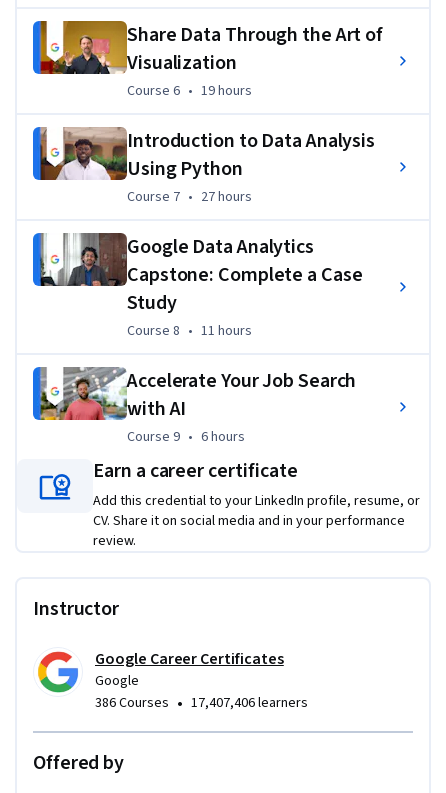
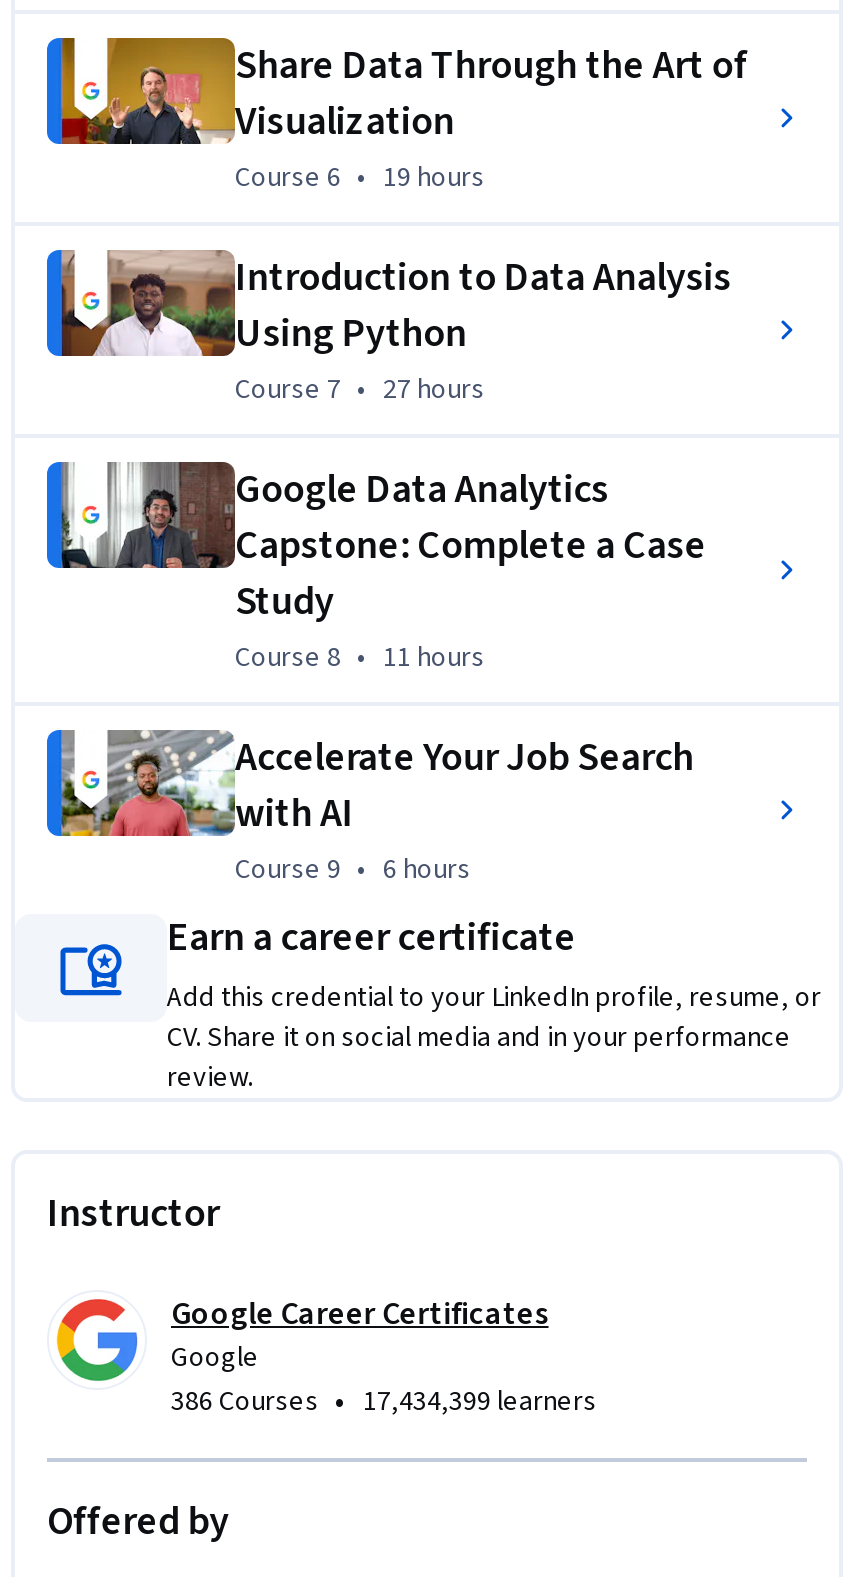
- 386 Courses • 17,407,406 learners
+ 386 Courses • 17,434,399 learners
